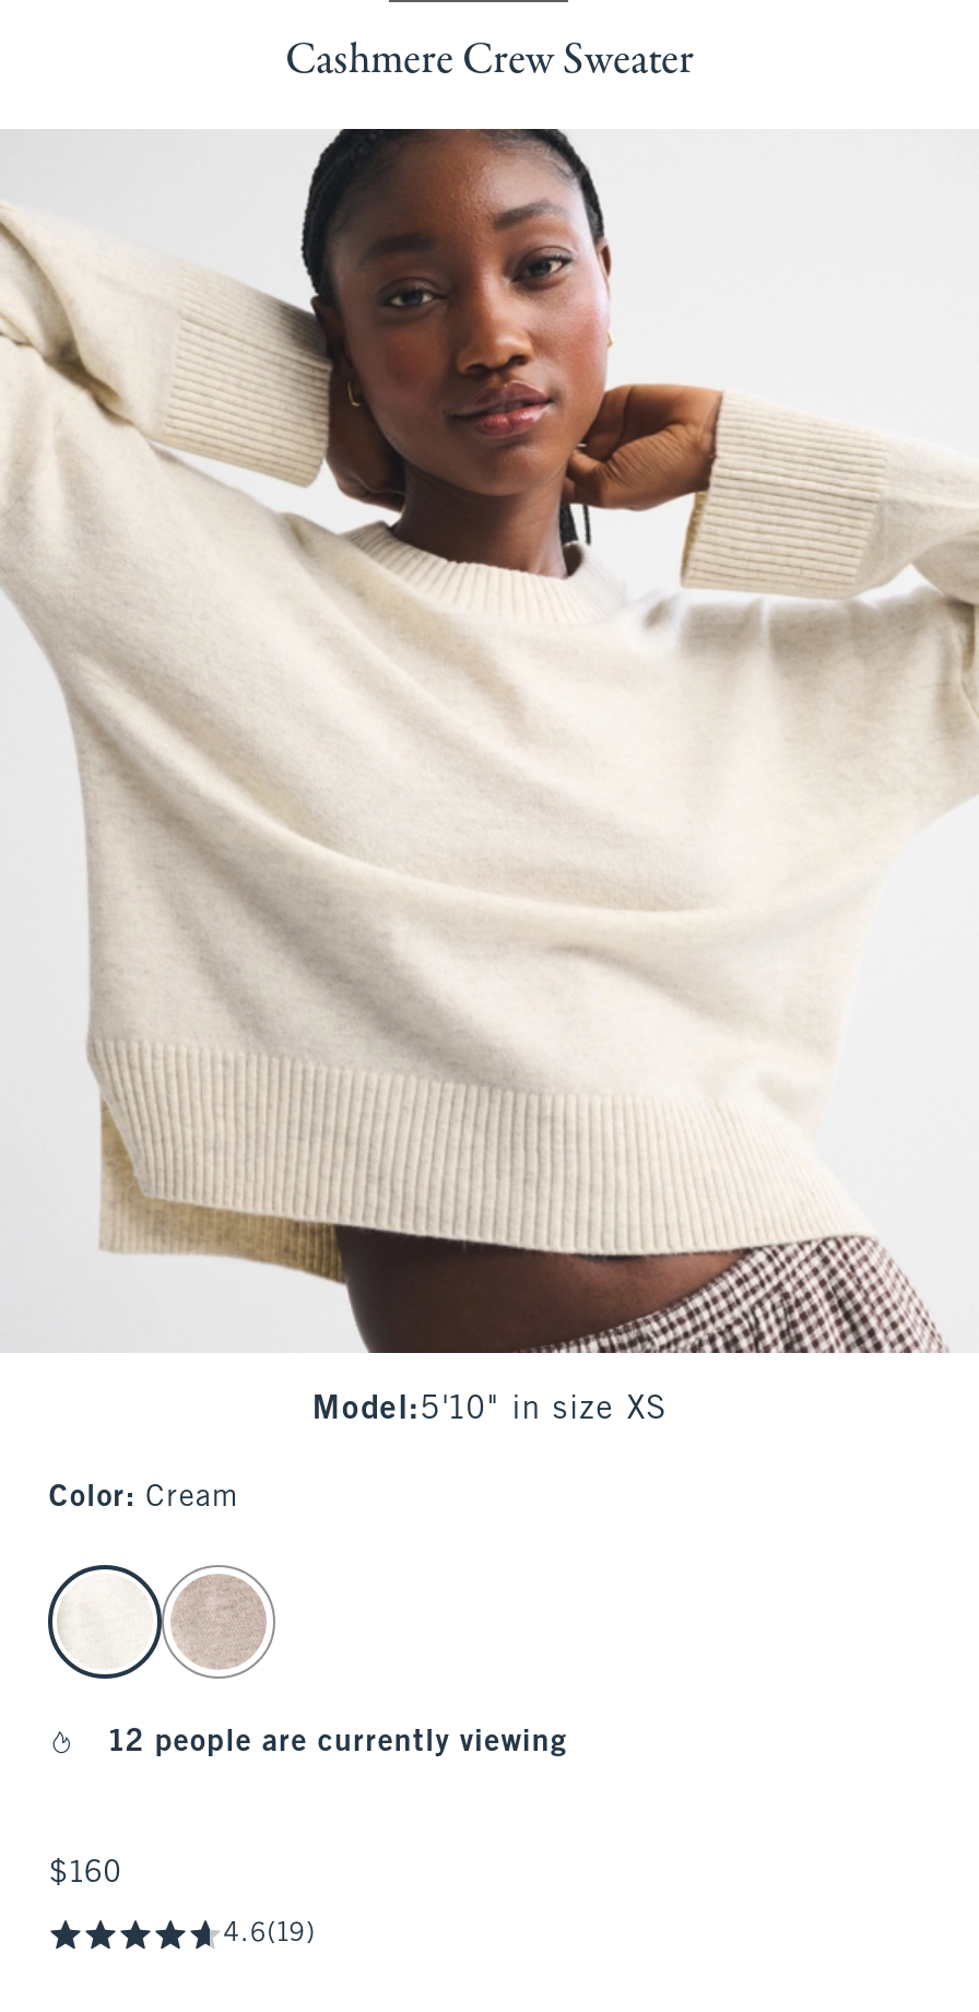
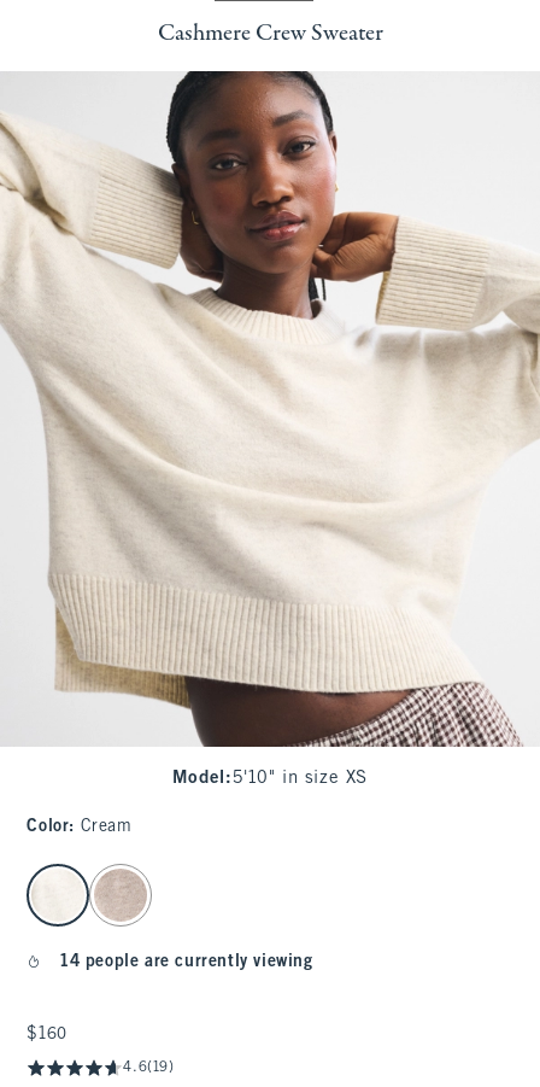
- 12 people are currently viewing
+ 14 people are currently viewing
